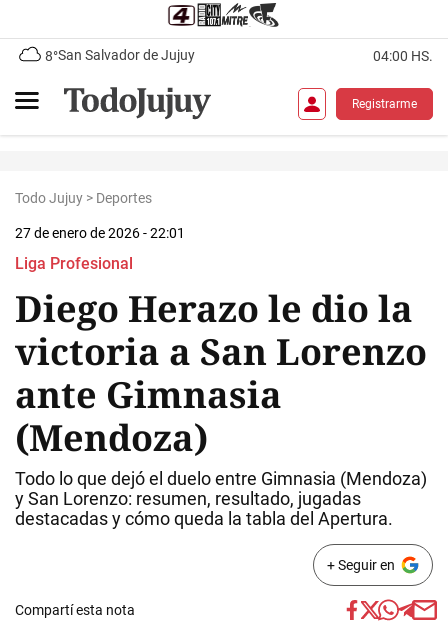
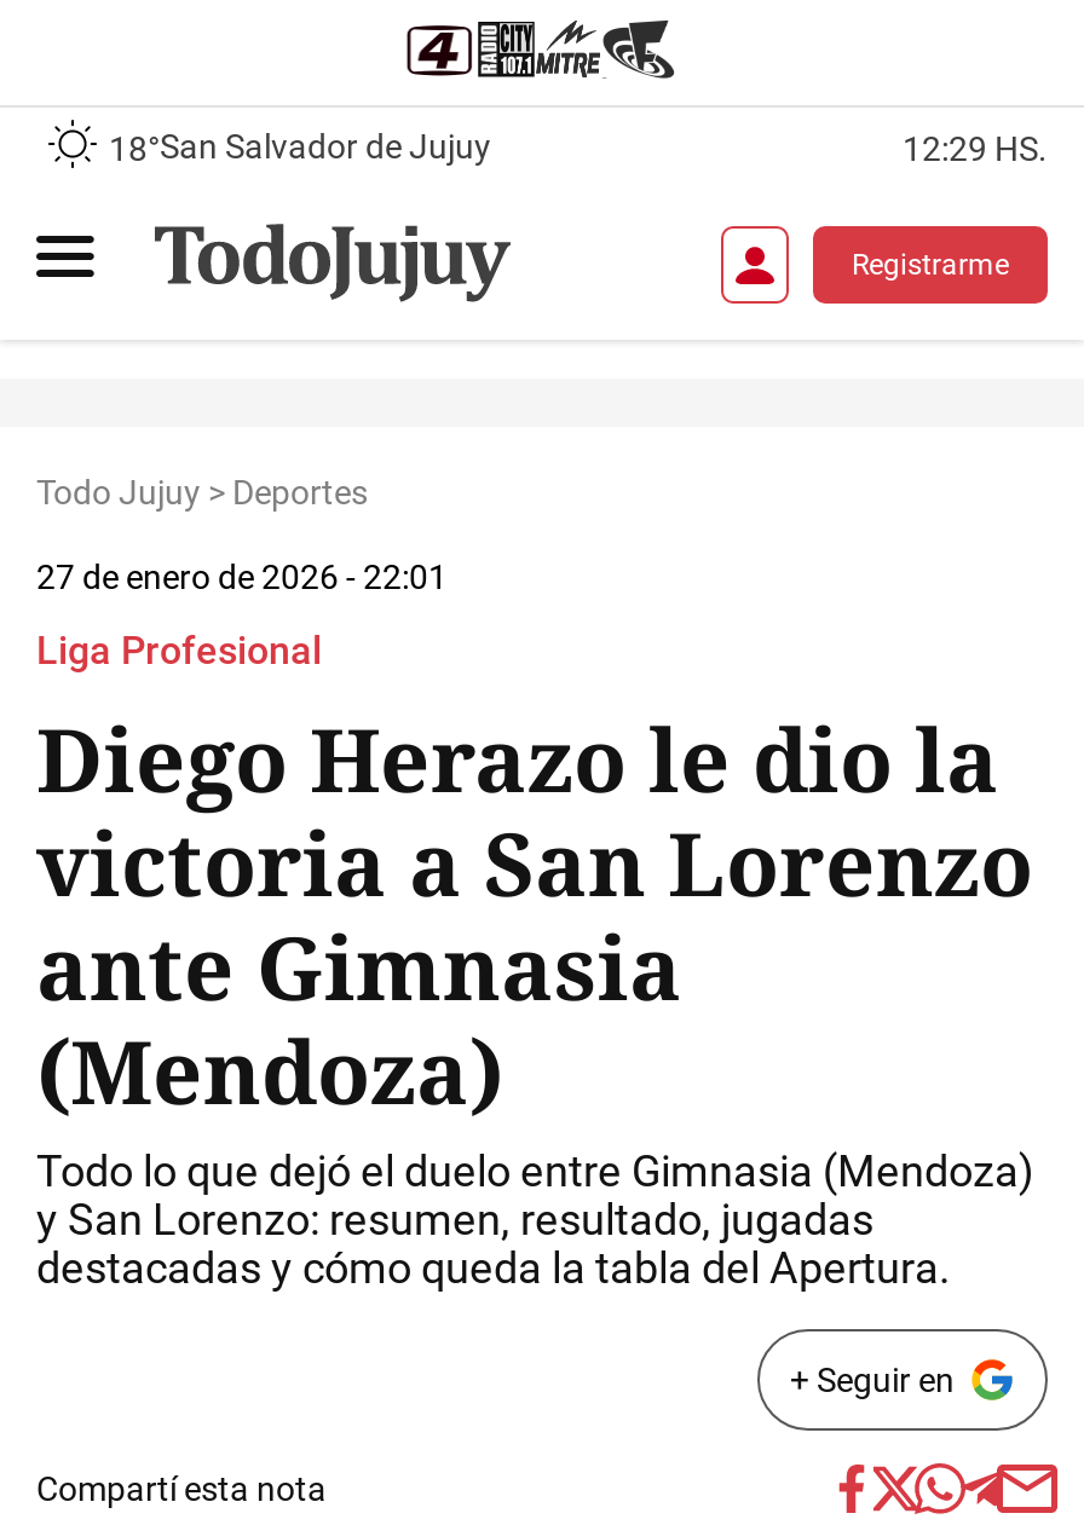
- 8°San Salvador de Jujuy
+ 18°San Salvador de Jujuy

- 04:00 HS.
+ 12:29 HS.
